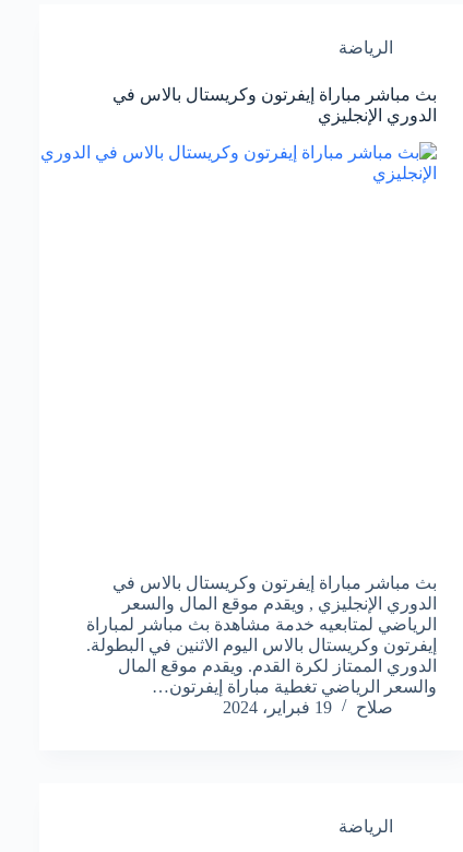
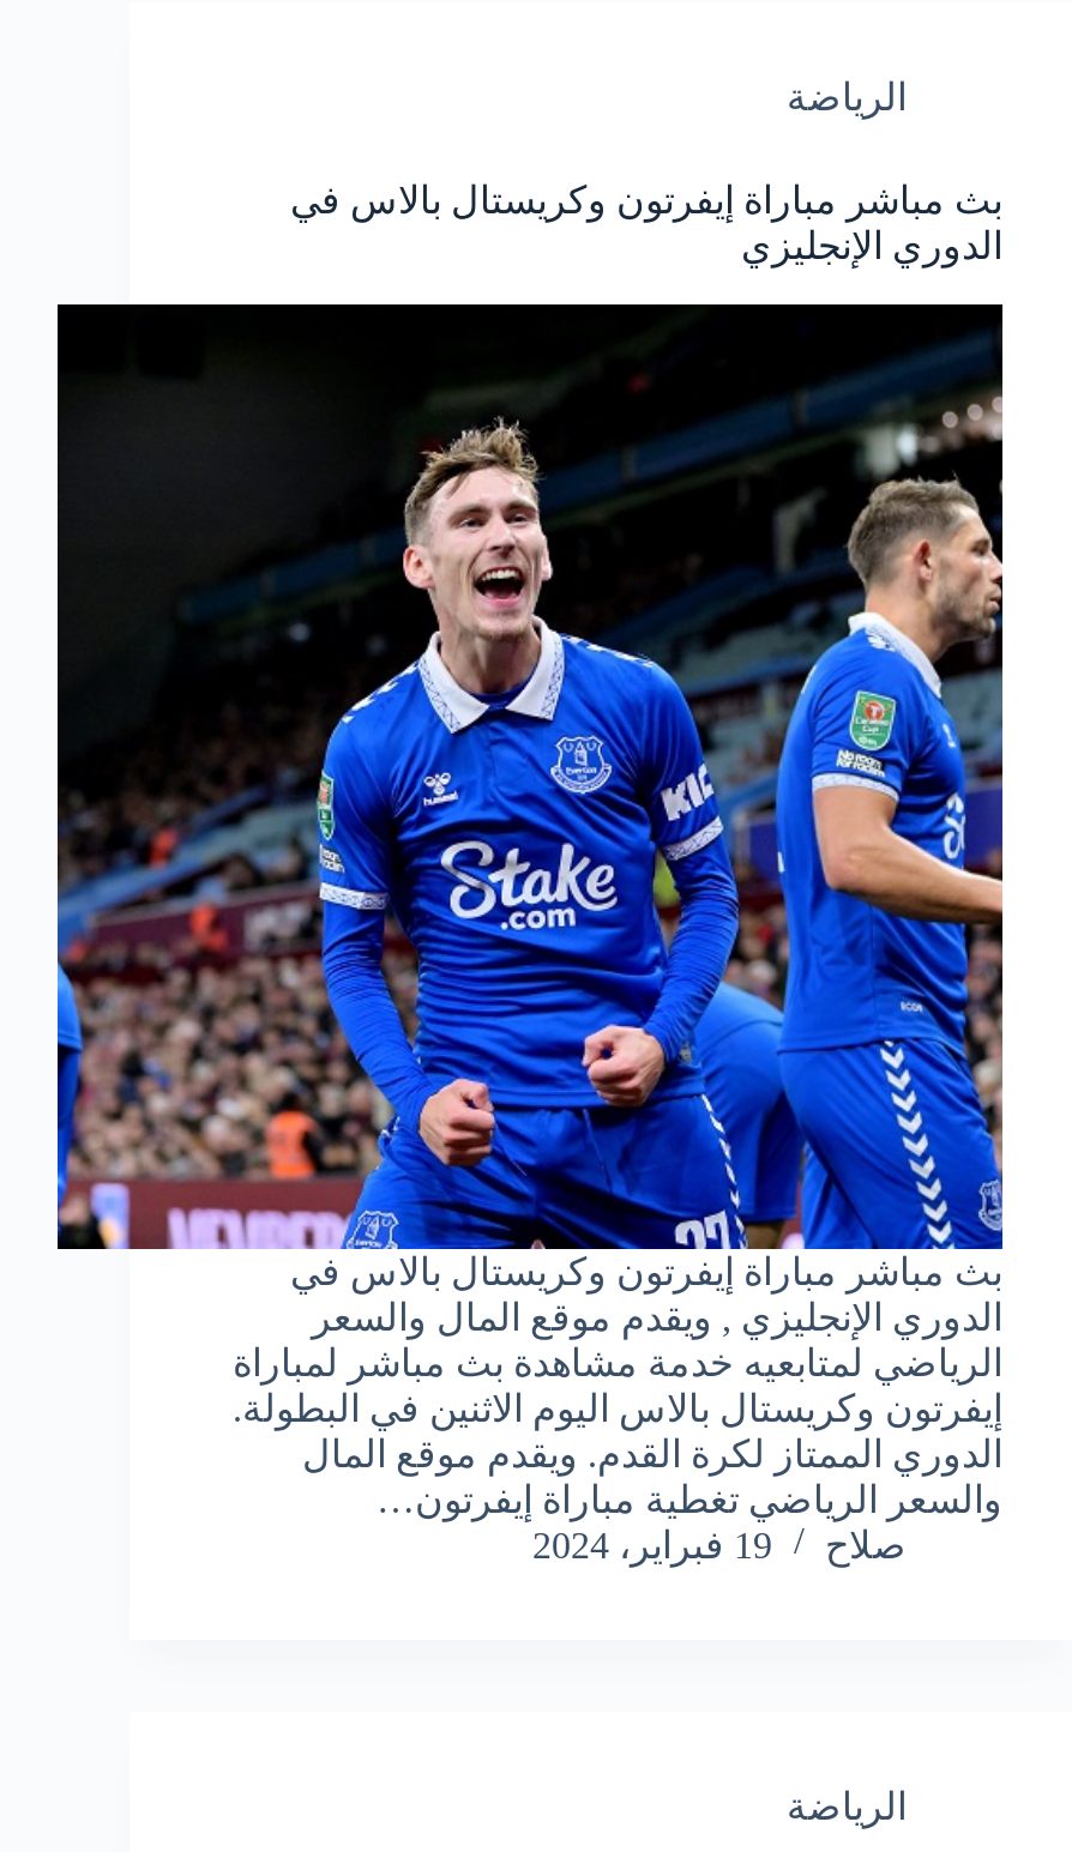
+ [image]
